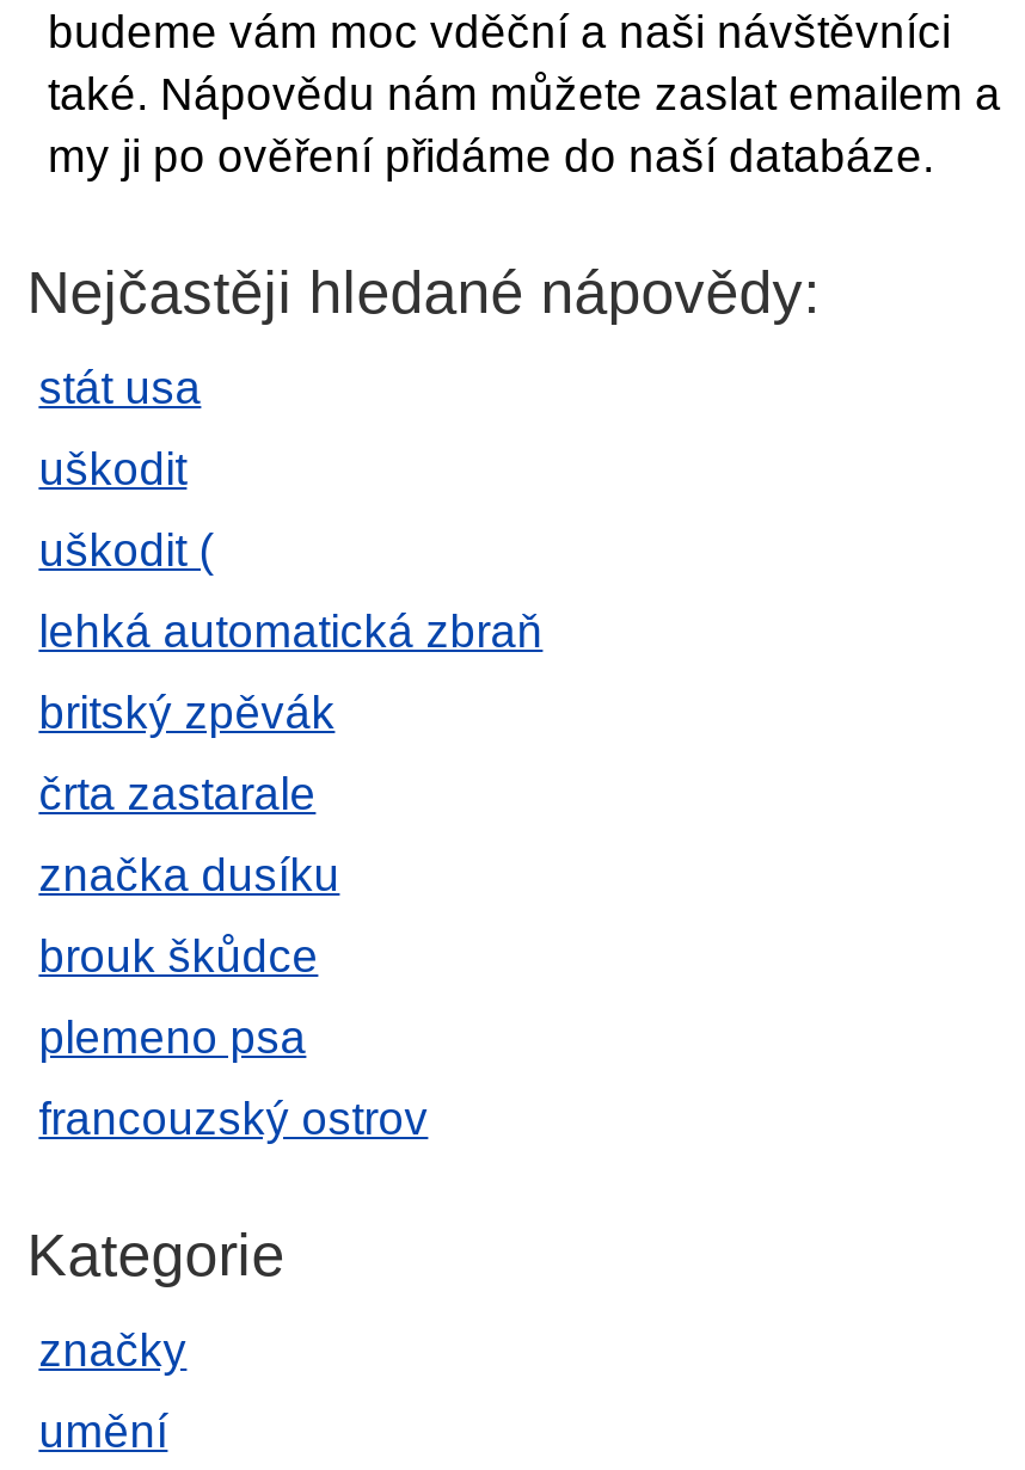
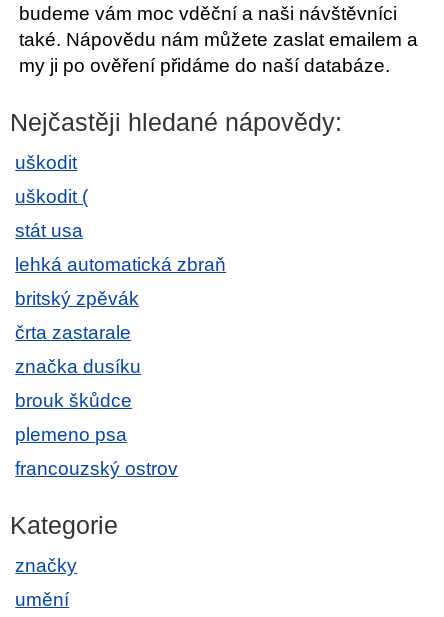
moved down: stát usa

moved up: uškodit | uškodit (
